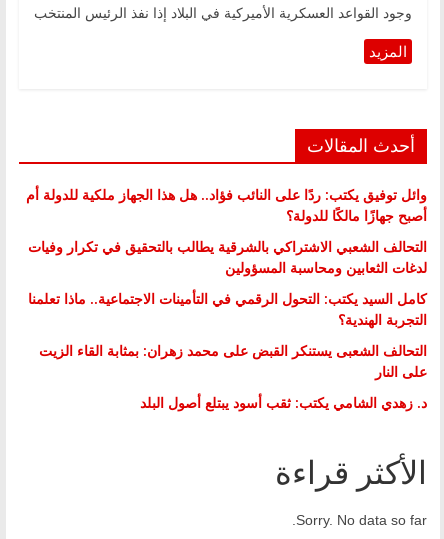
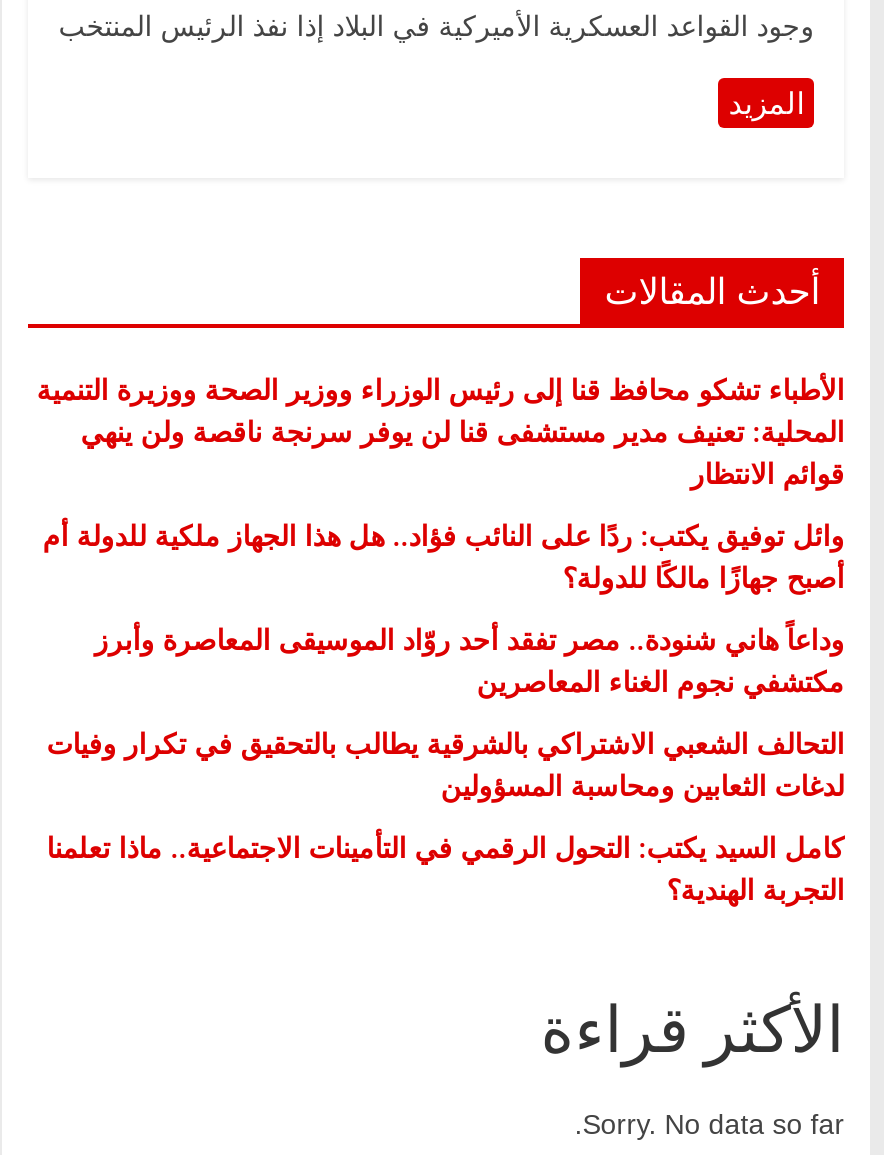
+ الأطباء تشكو محافظ قنا إلى رئيس الوزراء ووزير الصحة ووزيرة التنمية
+ المحلية: تعنيف مدير مستشفى قنا لن يوفر سرنجة ناقصة ولن ينهي
+ قوائم الانتظار

moved down: وائل توفيق يكتب: ردًا على النائب فؤاد.. هل هذا الجهاز ملكية للدولة أم | أصبح جهازًا مالكًا للدولة؟

+ وداعاً هاني شنودة.. مصر تفقد أحد روّاد الموسيقى المعاصرة وأبرز
+ مكتشفي نجوم الغناء المعاصرين

moved down: التحالف الشعبي الاشتراكي بالشرقية يطالب بالتحقيق في تكرار وفيات | لدغات الثعابين ومحاسبة المسؤولين | كامل السيد يكتب: التحول الرقمي في التأمينات الاجتماعية.. ماذا تعلمنا | التجربة الهندية؟

- التحالف الشعبى يستنكر القبض على محمد زهران: بمثابة القاء الزيت
- على النار
- د. زهدي الشامي يكتب: ثقب أسود يبتلع أصول البلد
